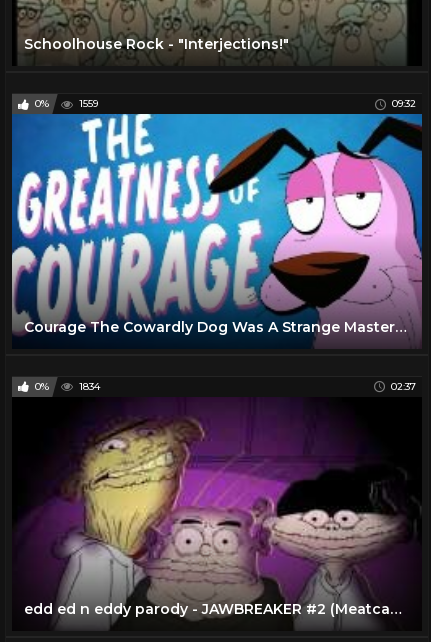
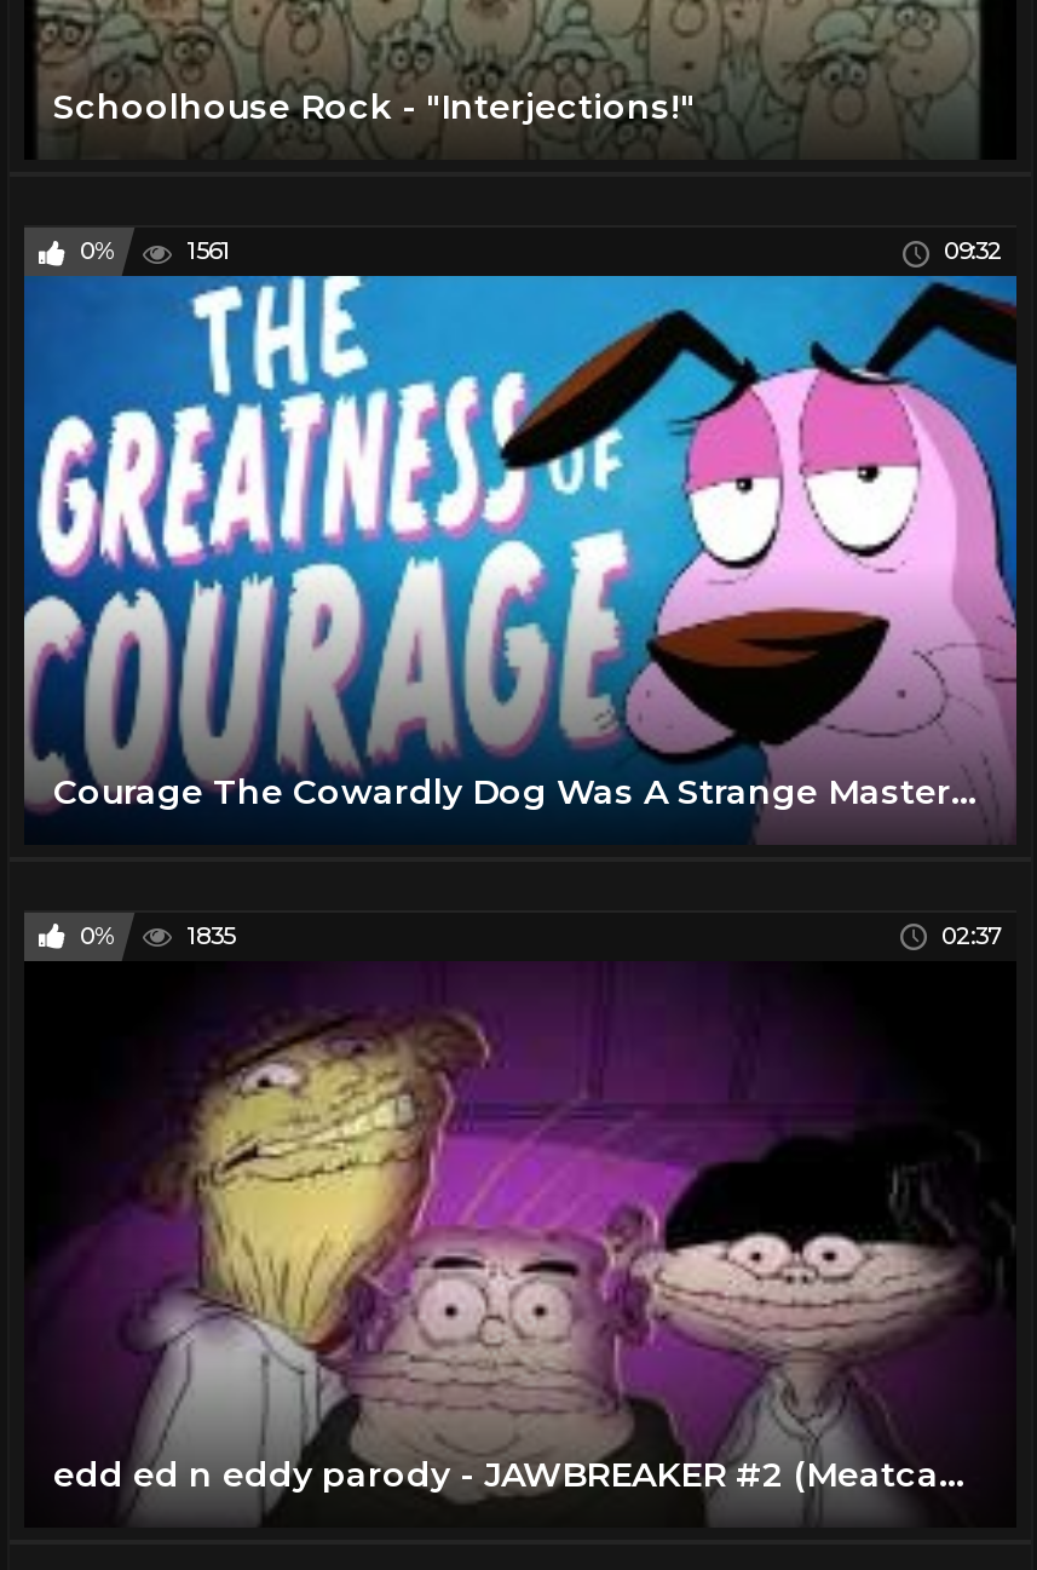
- 1559
+ 1561

- 1834
+ 1835
